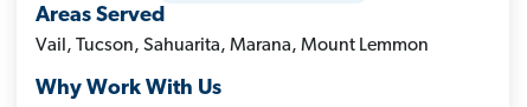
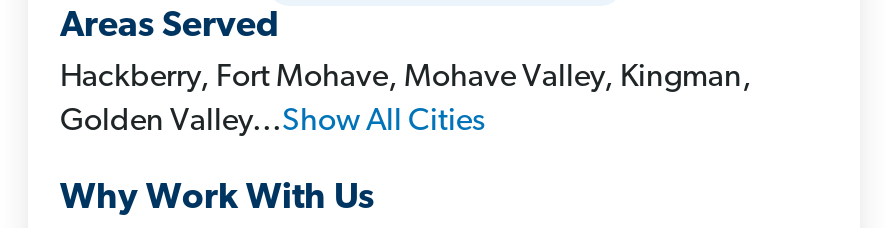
- Vail, Tucson, Sahuarita, Marana, Mount Lemmon
+ Hackberry, Fort Mohave, Mohave Valley, Kingman,
+ Golden Valley... Show All Cities
